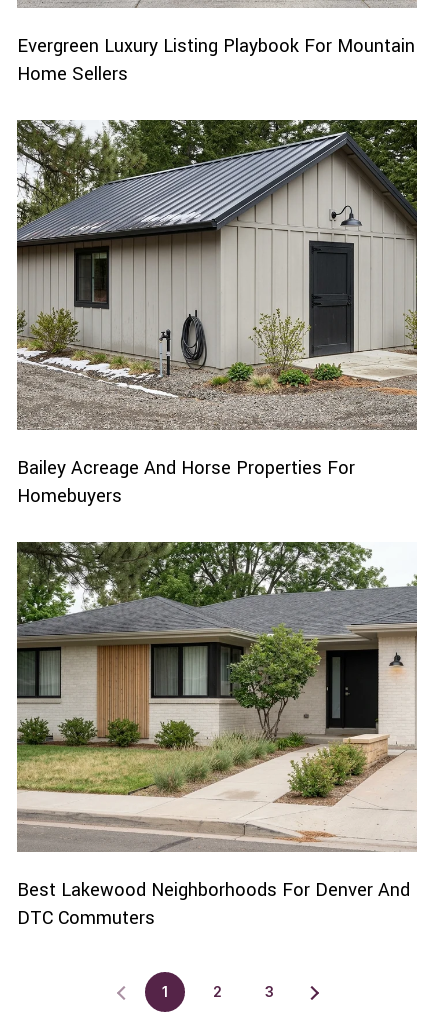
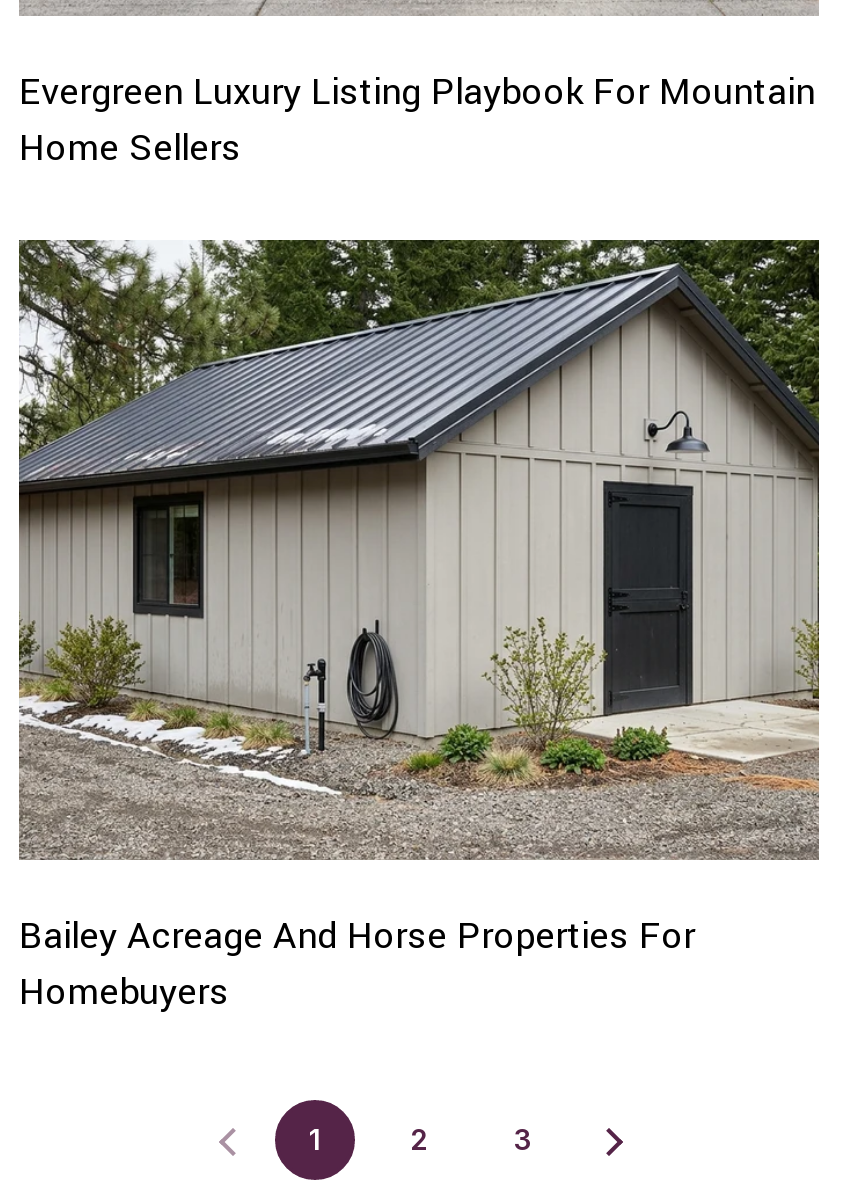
- [image]
- Best Lakewood Neighborhoods For Denver And
- DTC Commuters
